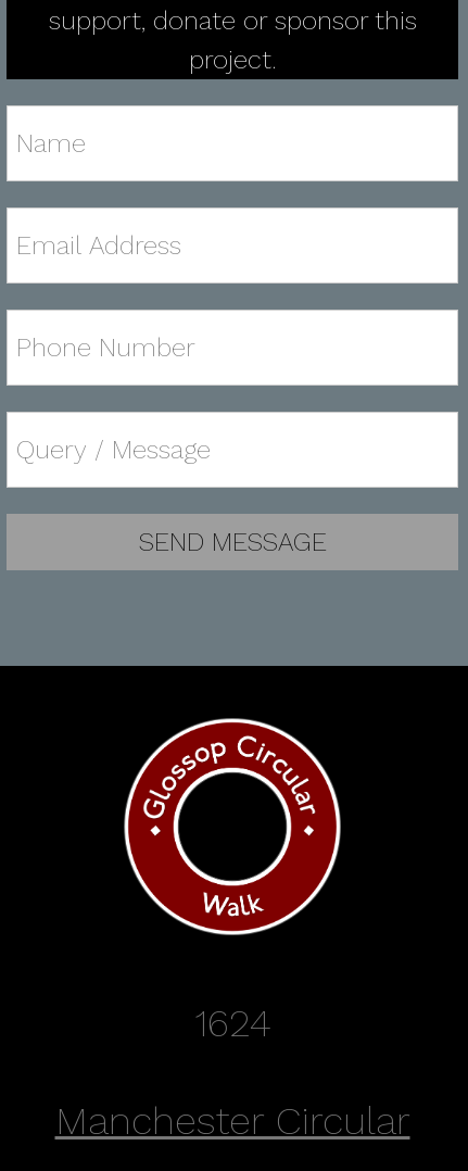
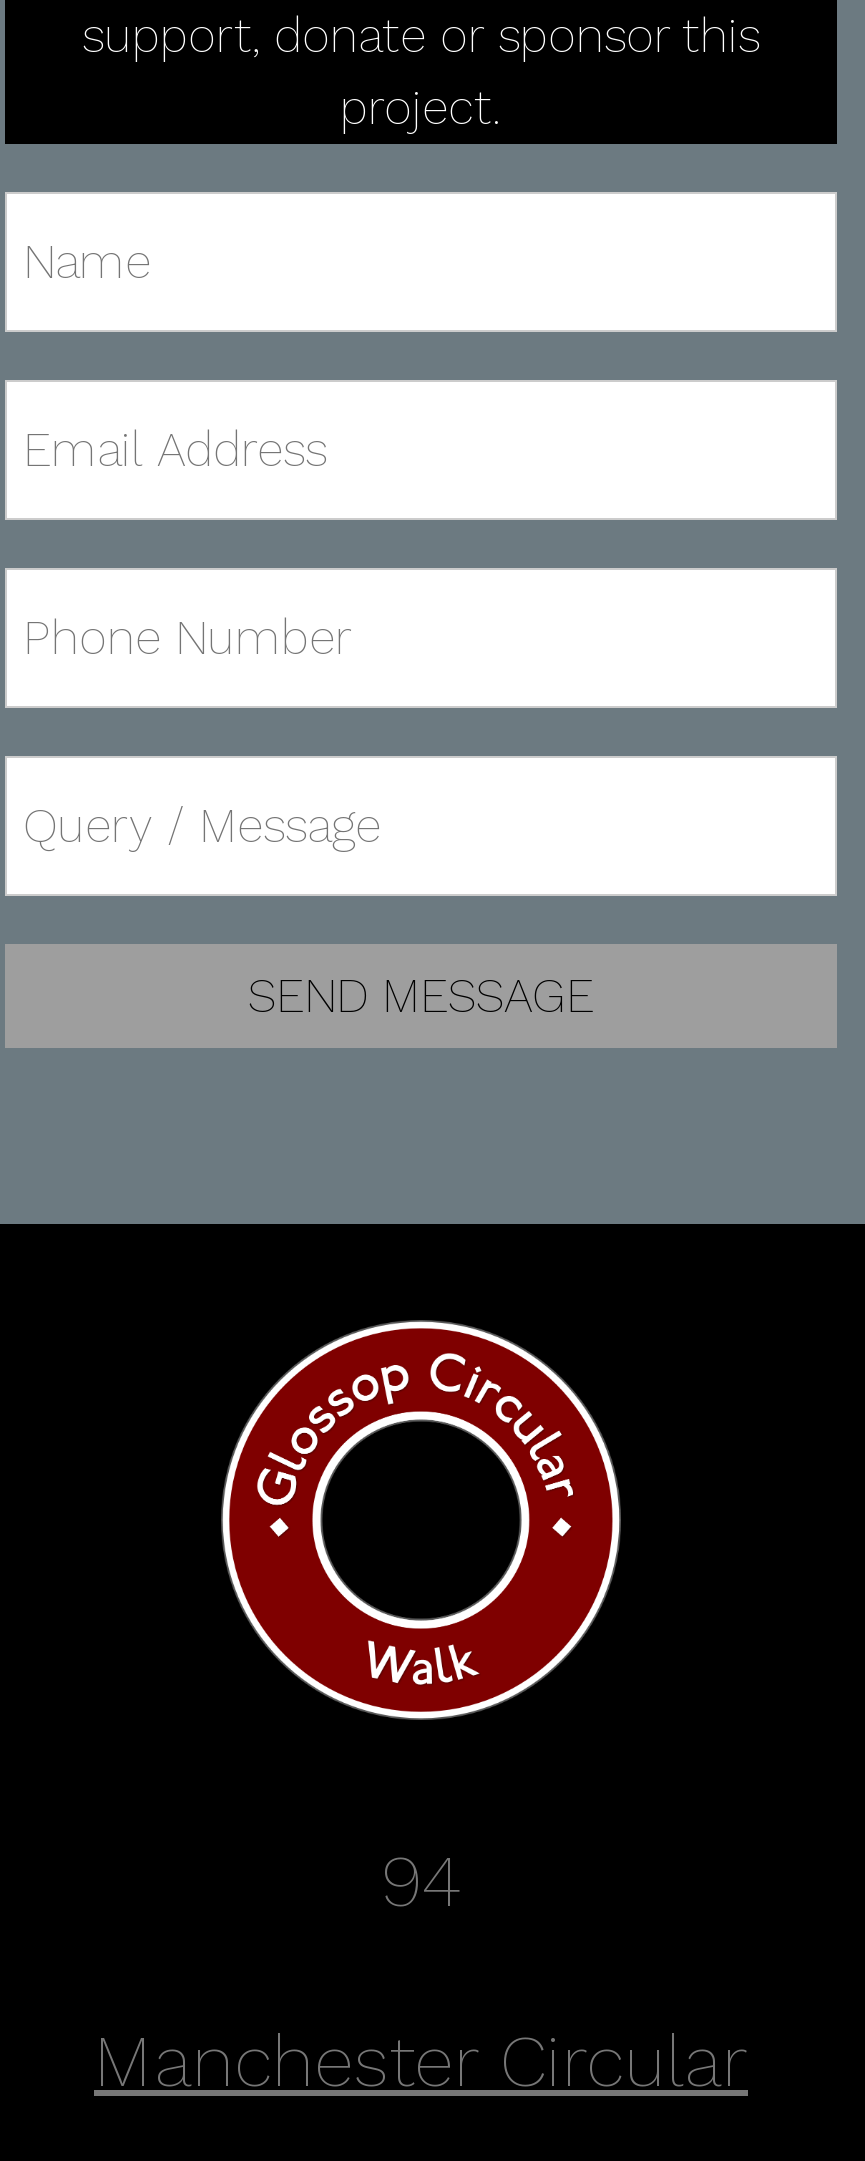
- 1624
+ 94
